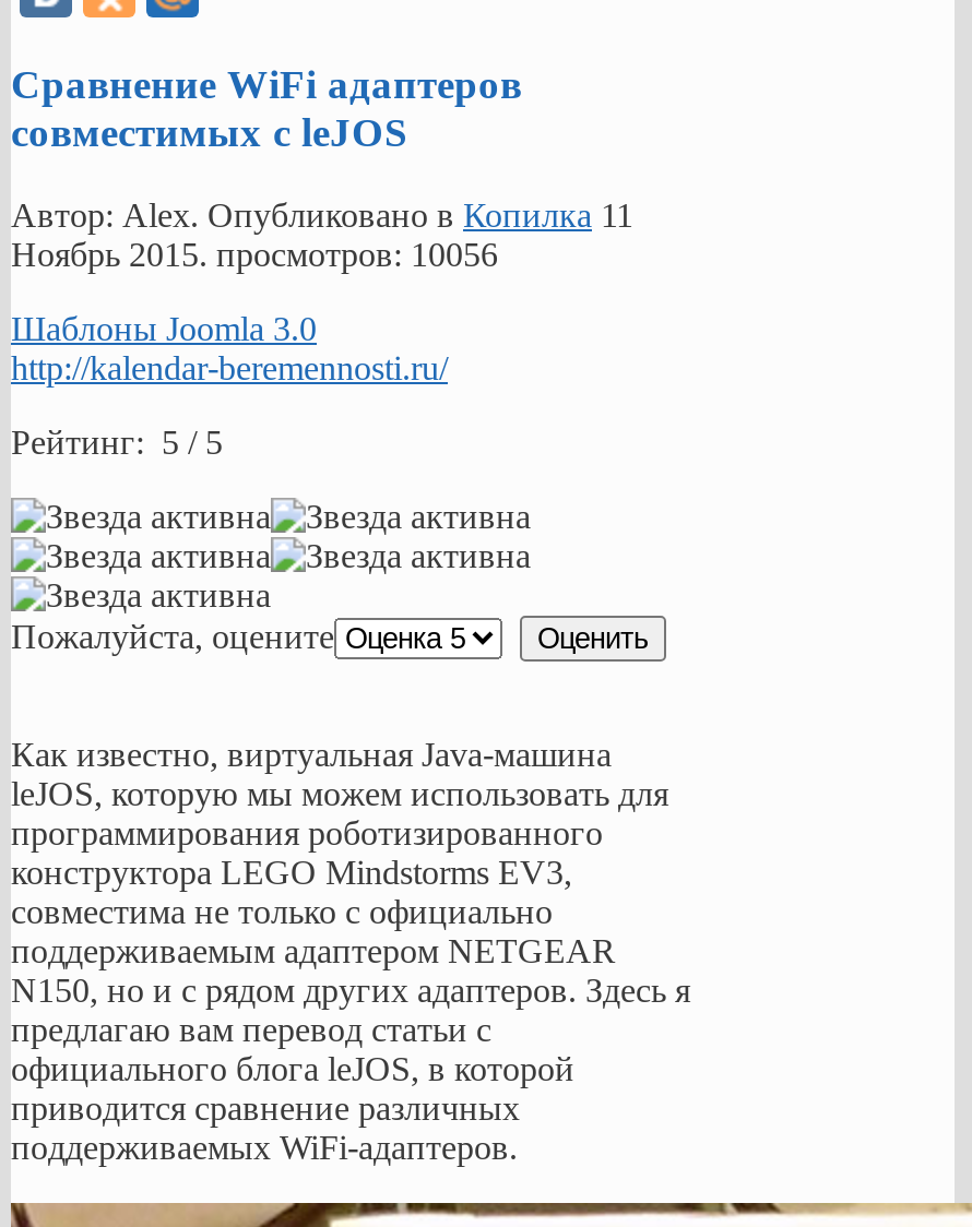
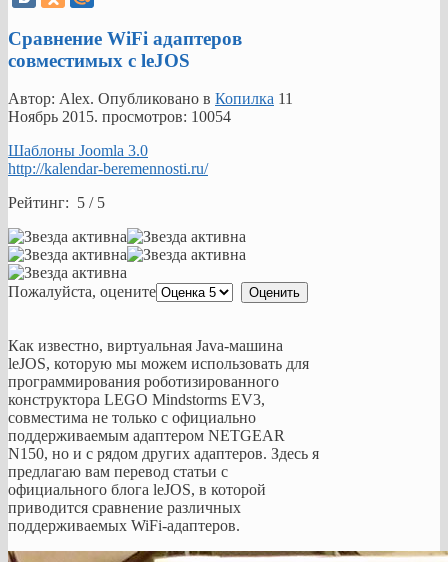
- Ноябрь 2015. просмотров: 10056
+ Ноябрь 2015. просмотров: 10054
